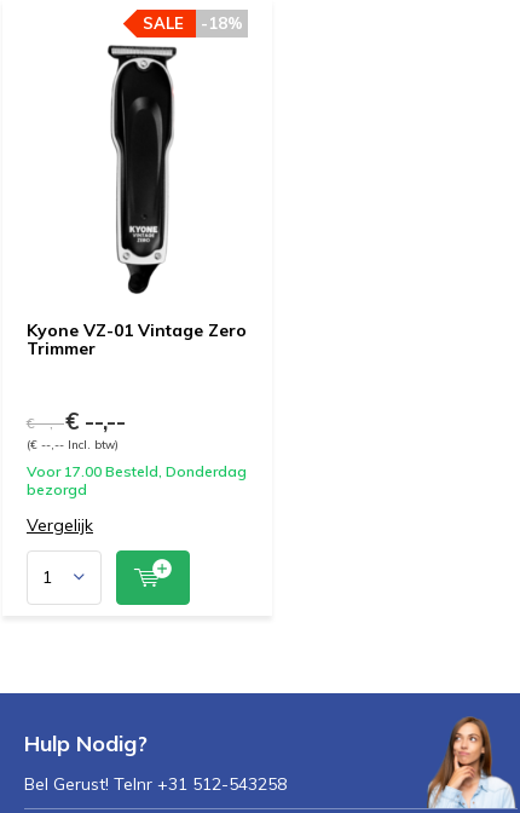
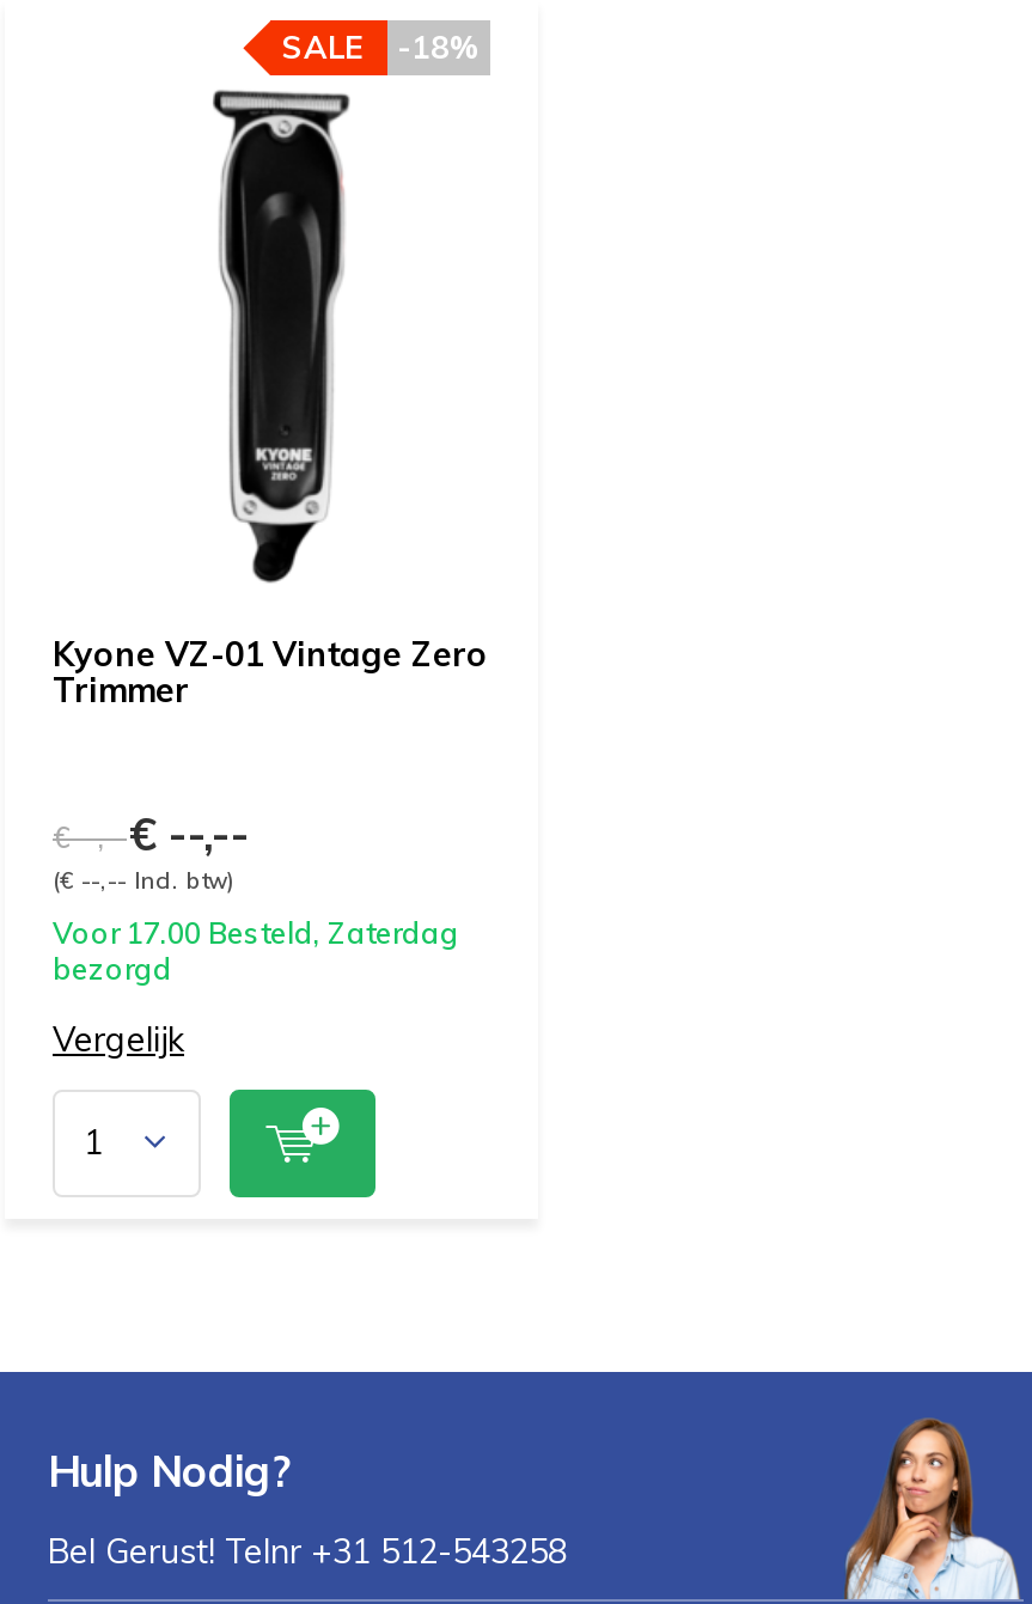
- Voor 17.00 Besteld, Donderdag
+ Voor 17.00 Besteld, Zaterdag
